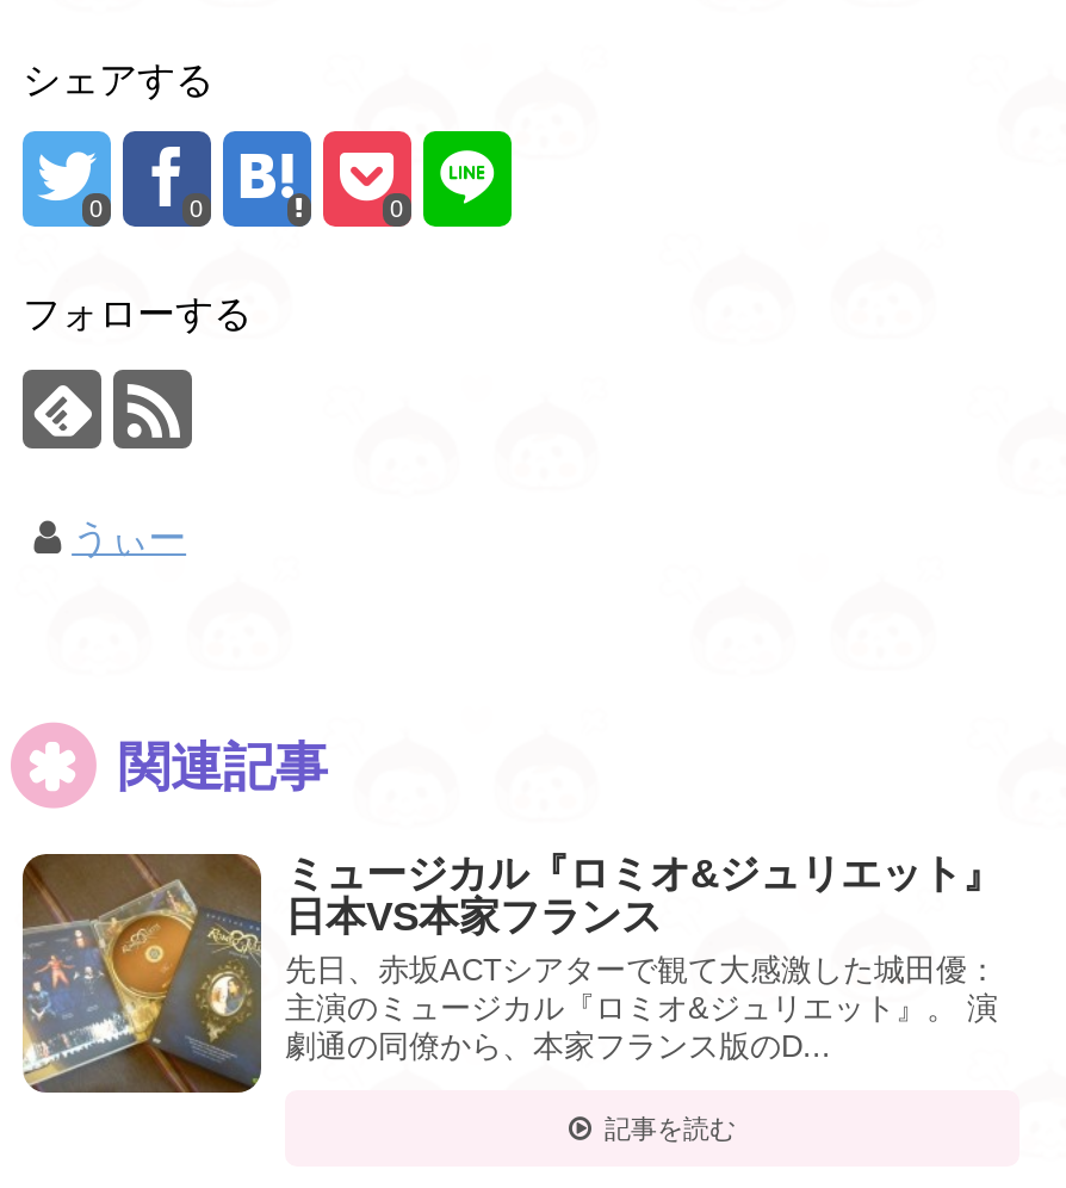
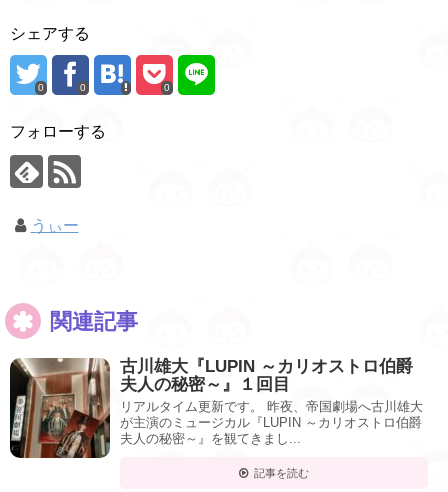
- [image]
- ミュージカル『ロミオ&ジュリエット』
- 日本VS本家フランス
- 先日、赤坂ACTシアターで観て大感激した城田優：
- 主演のミュージカル『ロミオ&ジュリエット』。 演
- 劇通の同僚から、本家フランス版のD...
+ [image]
+ 古川雄大『LUPIN ～カリオストロ伯爵
+ 夫人の秘密～』１回目
+ リアルタイム更新です。 昨夜、帝国劇場へ古川雄大
+ が主演のミュージカル『LUPIN ～カリオストロ伯爵
+ 夫人の秘密～』を観てきまし...
